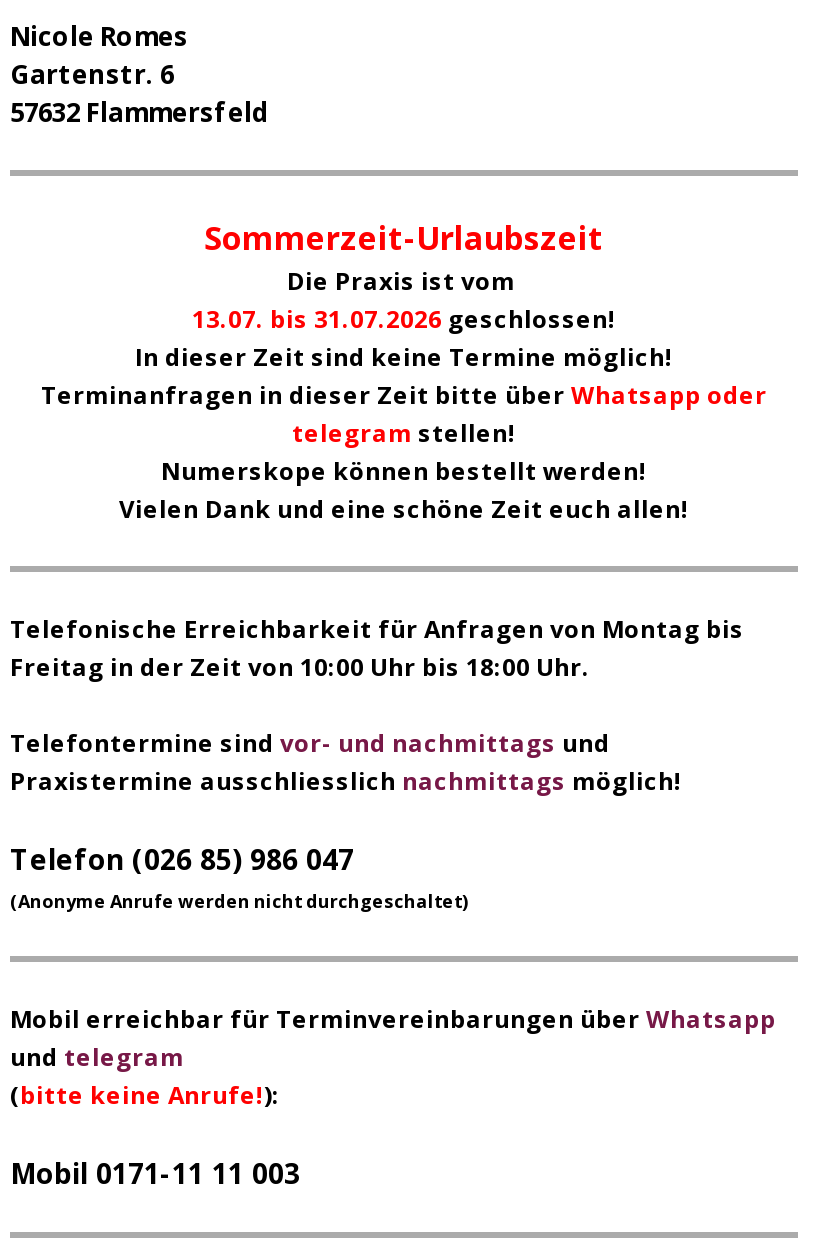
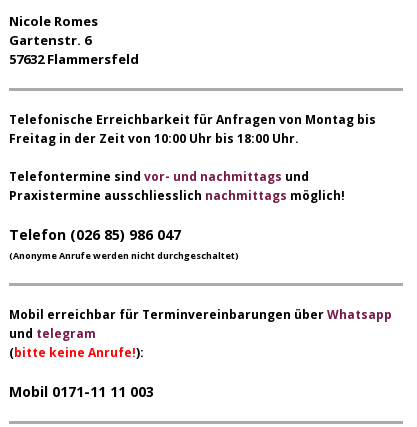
- Sommerzeit-Urlaubszeit
- Die Praxis ist vom
- 13.07. bis 31.07.2026 geschlossen!
- In dieser Zeit sind keine Termine möglich!
- Terminanfragen in dieser Zeit bitte über Whatsapp oder
- telegram stellen!
- Numerskope können bestellt werden!
- Vielen Dank und eine schöne Zeit euch allen!
